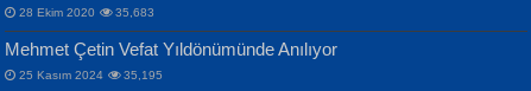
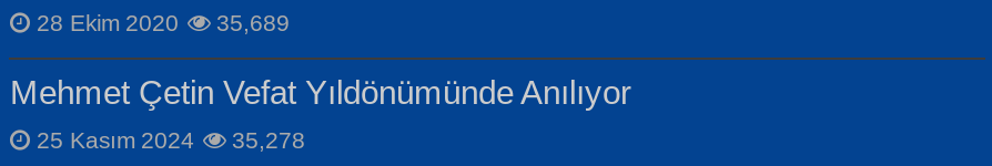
- 28 Ekim 2020 35,683
+ 28 Ekim 2020 35,689

- 25 Kasım 2024 35,195
+ 25 Kasım 2024 35,278
